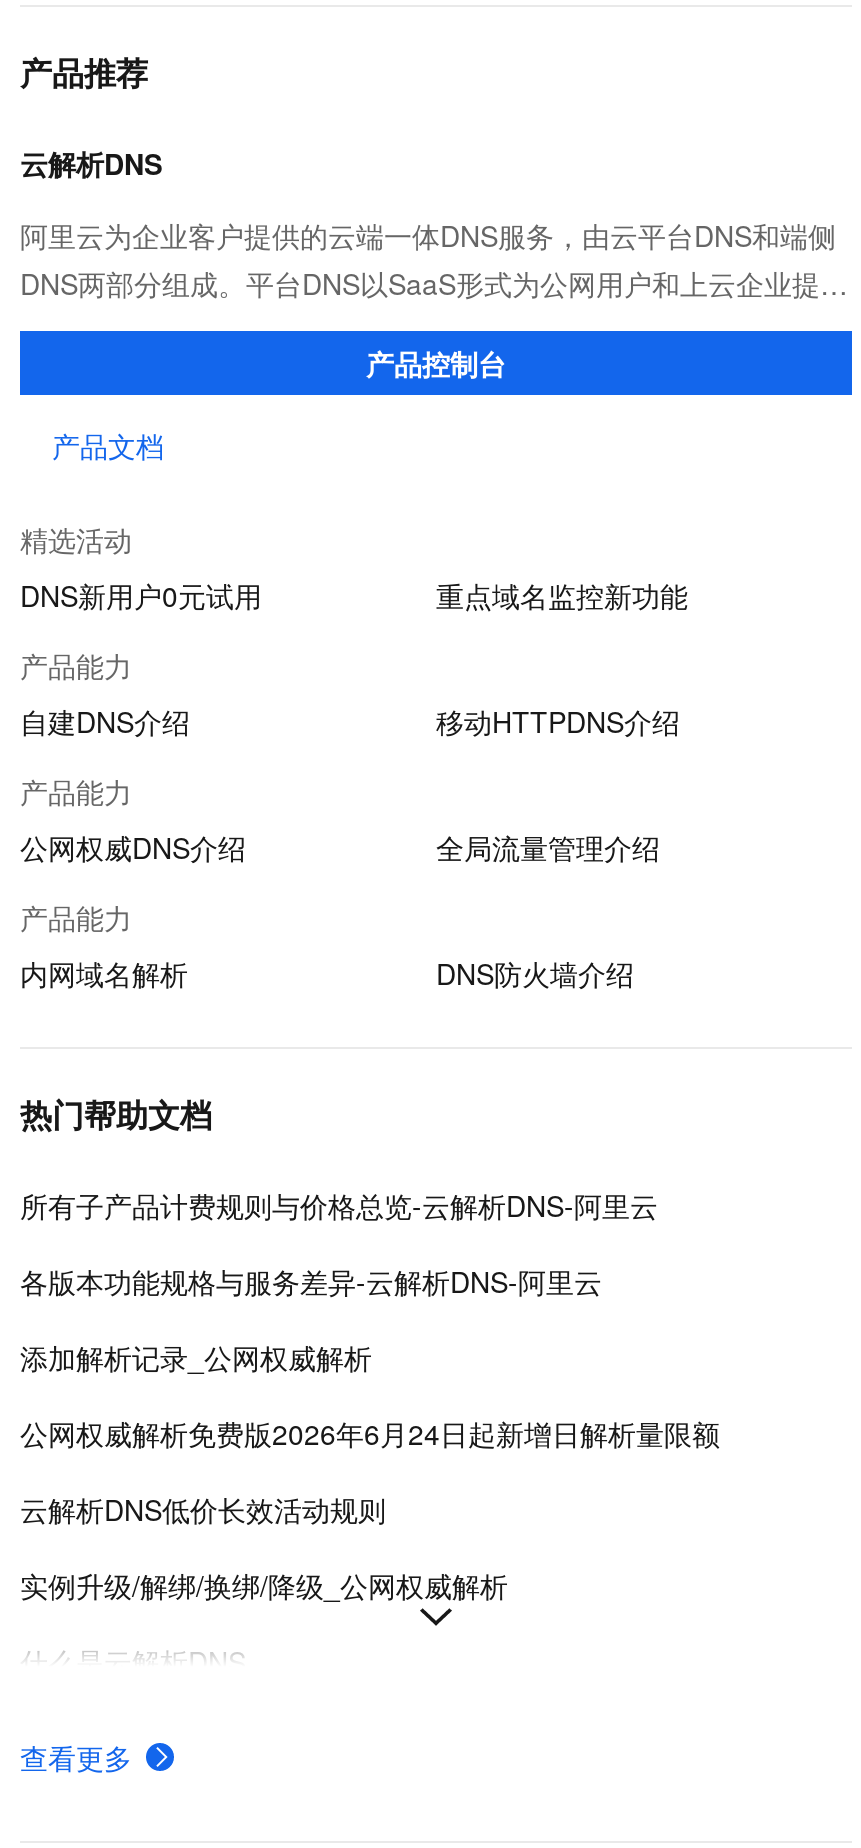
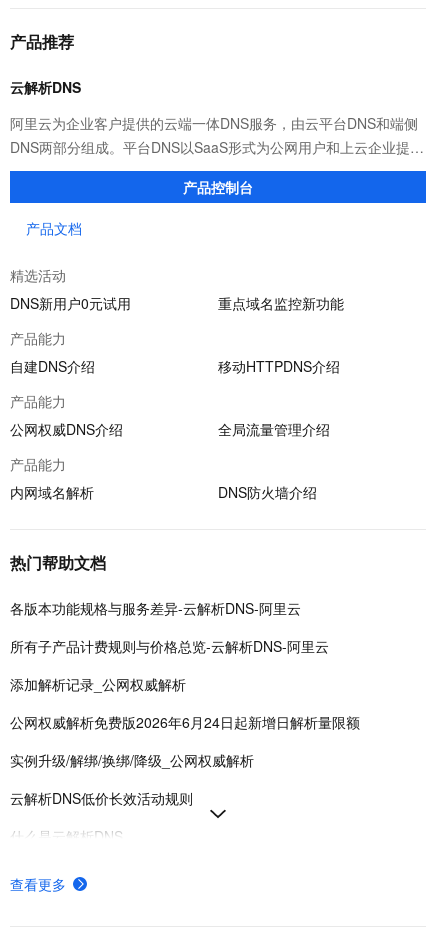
moved down: 所有子产品计费规则与价格总览-云解析DNS-阿里云

moved up: 各版本功能规格与服务差异-云解析DNS-阿里云

moved down: 云解析DNS低价长效活动规则

moved up: 实例升级/解绑/换绑/降级_公网权威解析
